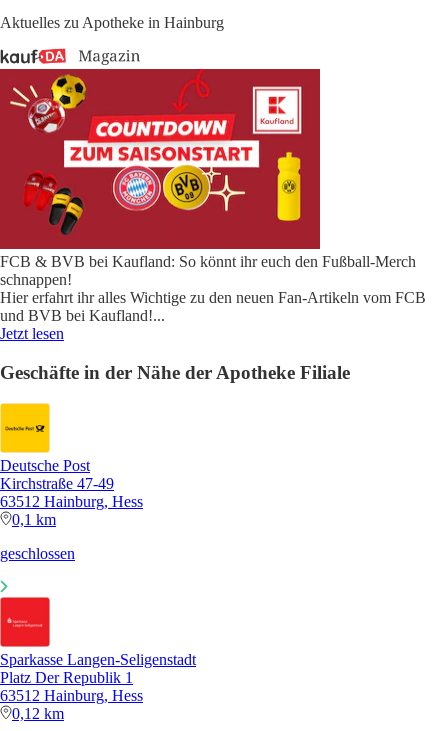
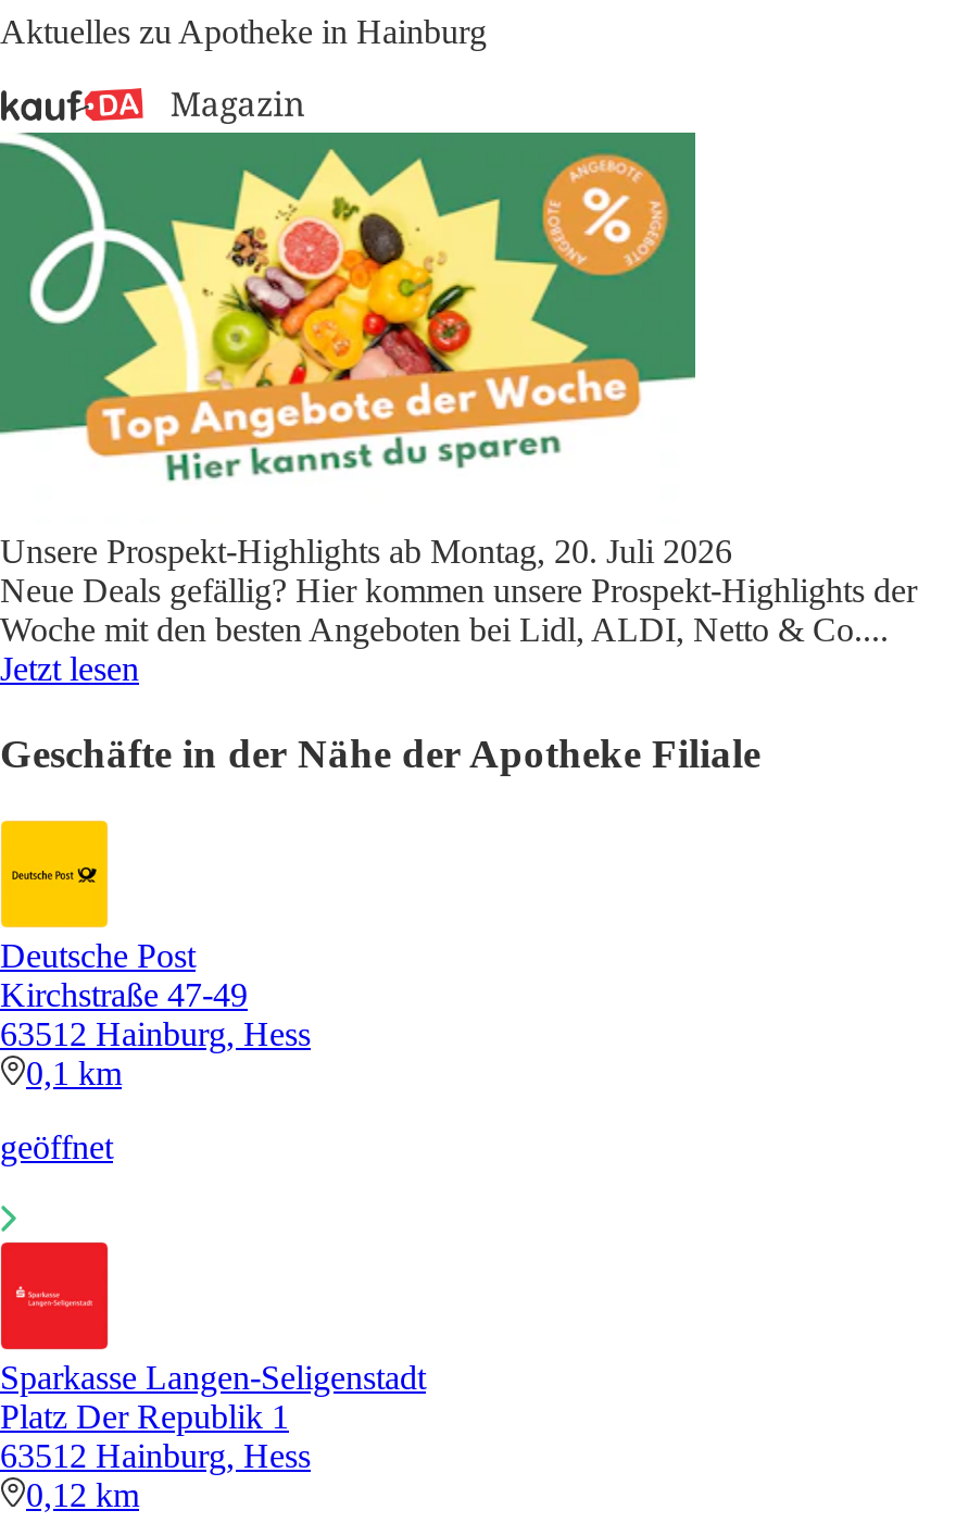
- [image]
- FCB & BVB bei Kaufland: So könnt ihr euch den Fußball-Merch
- schnappen!
- Hier erfahrt ihr alles Wichtige zu den neuen Fan-Artikeln vom FCB
- und BVB bei Kaufland!...
+ [image]
+ Unsere Prospekt-Highlights ab Montag, 20. Juli 2026
+ Neue Deals gefällig? Hier kommen unsere Prospekt-Highlights der
+ Woche mit den besten Angeboten bei Lidl, ALDI, Netto & Co....

- geschlossen
+ geöffnet
